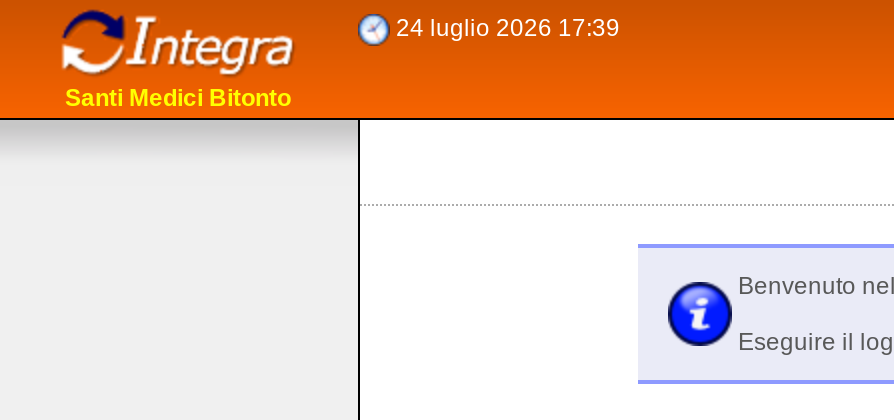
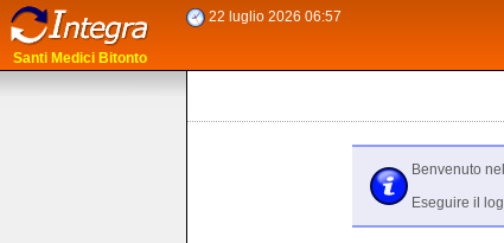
- 24 luglio 2026 17:39
+ 22 luglio 2026 06:57
